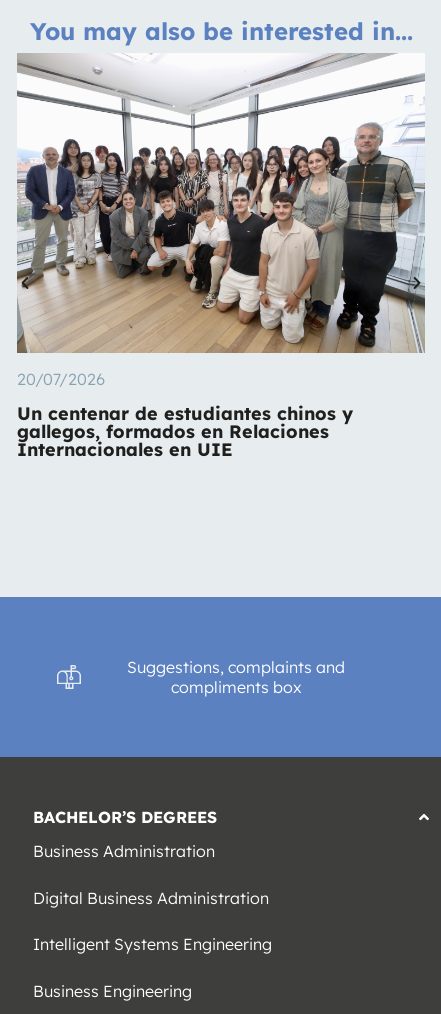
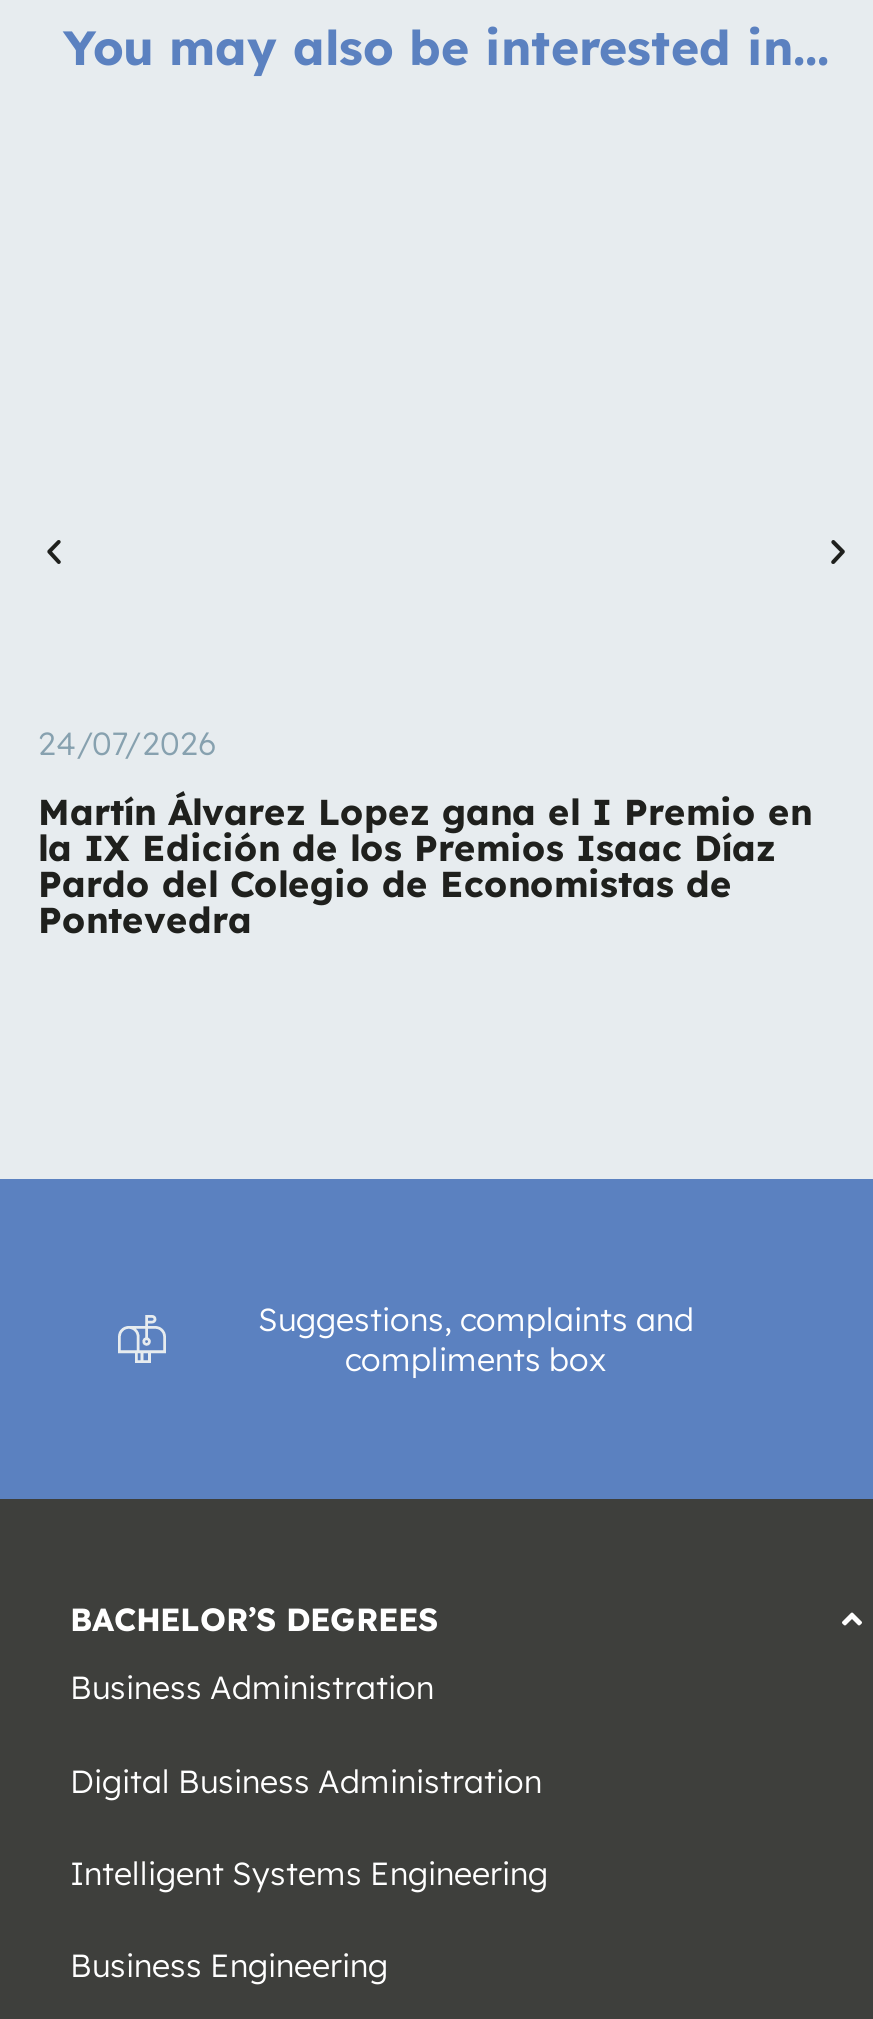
- [image]

- 20/07/2026
+ 24/07/2026

- Un centenar de estudiantes chinos y
- gallegos, formados en Relaciones
- Internacionales en UIE
+ Martín Álvarez Lopez gana el I Premio en
+ la IX Edición de los Premios Isaac Díaz
+ Pardo del Colegio de Economistas de
+ Pontevedra
